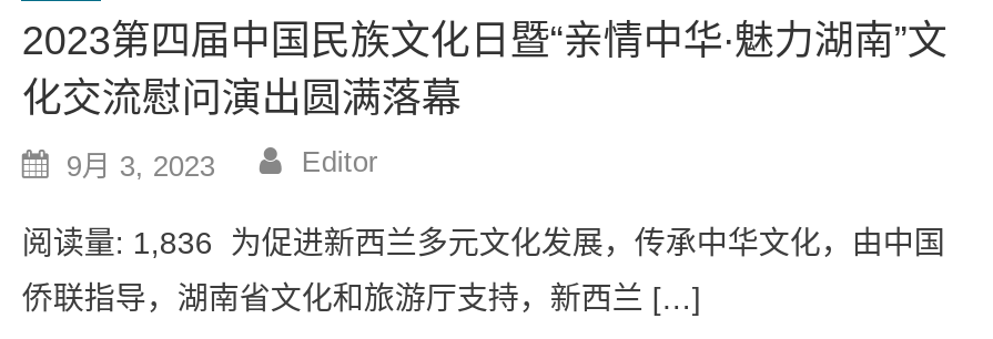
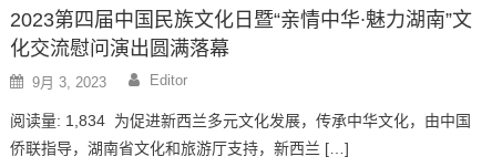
- 阅读量: 1,836 为促进新西兰多元文化发展，传承中华文化，由中国
+ 阅读量: 1,834 为促进新西兰多元文化发展，传承中华文化，由中国
